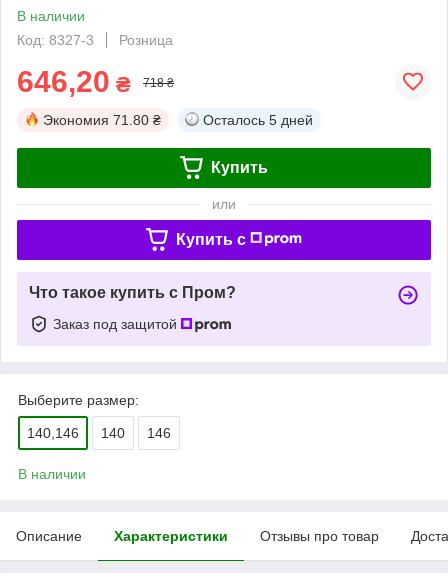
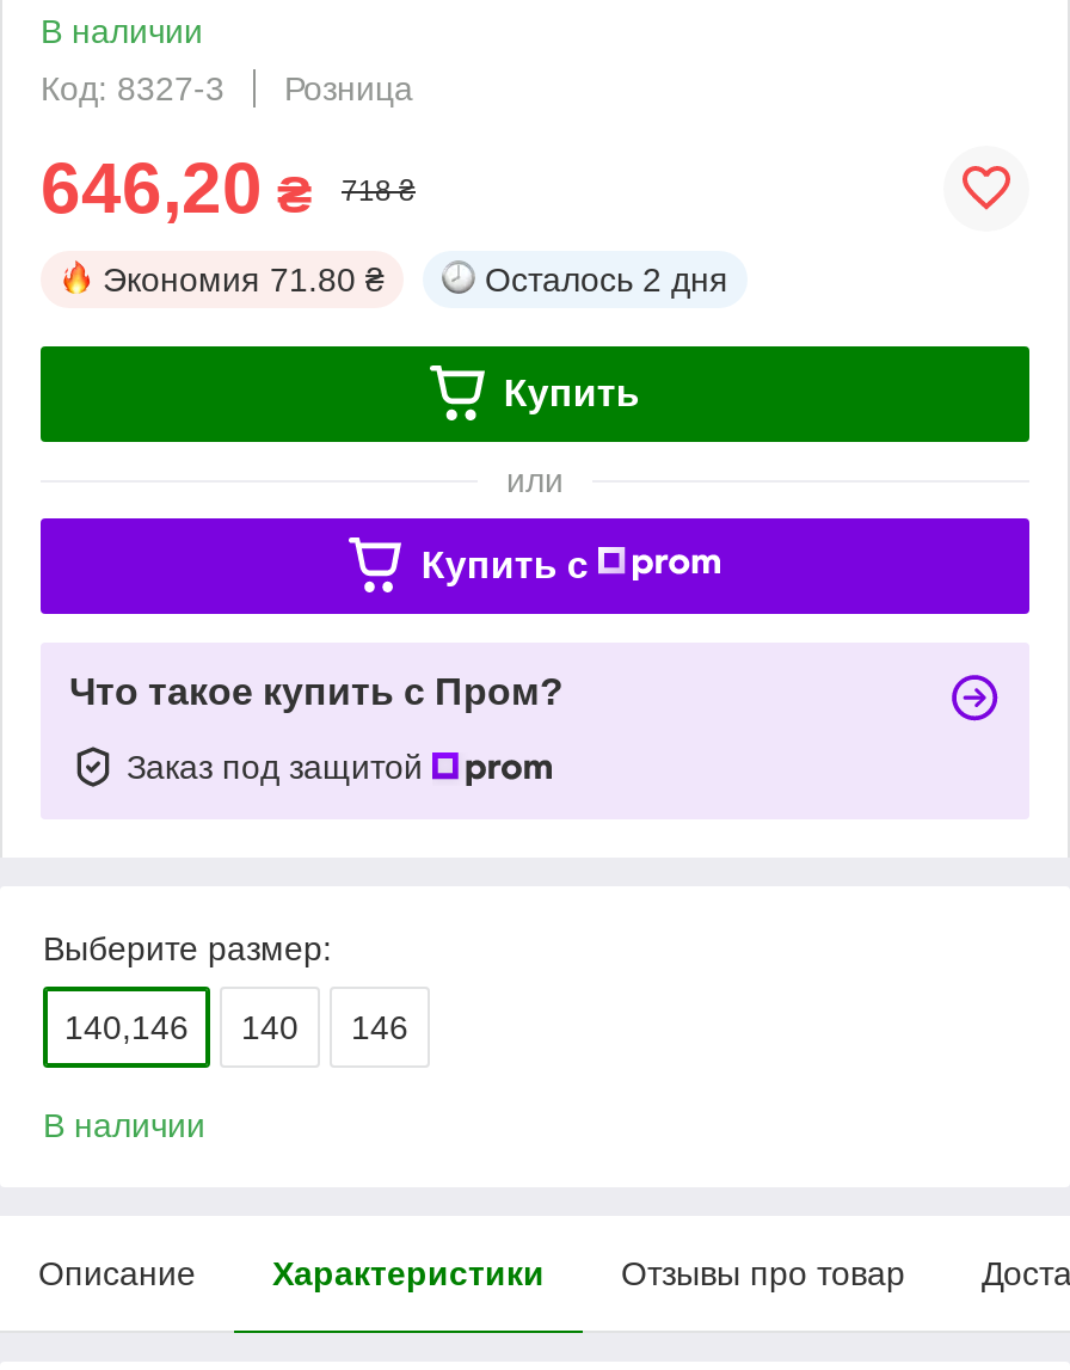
- Осталось 5 дней
+ Осталось 2 дня
